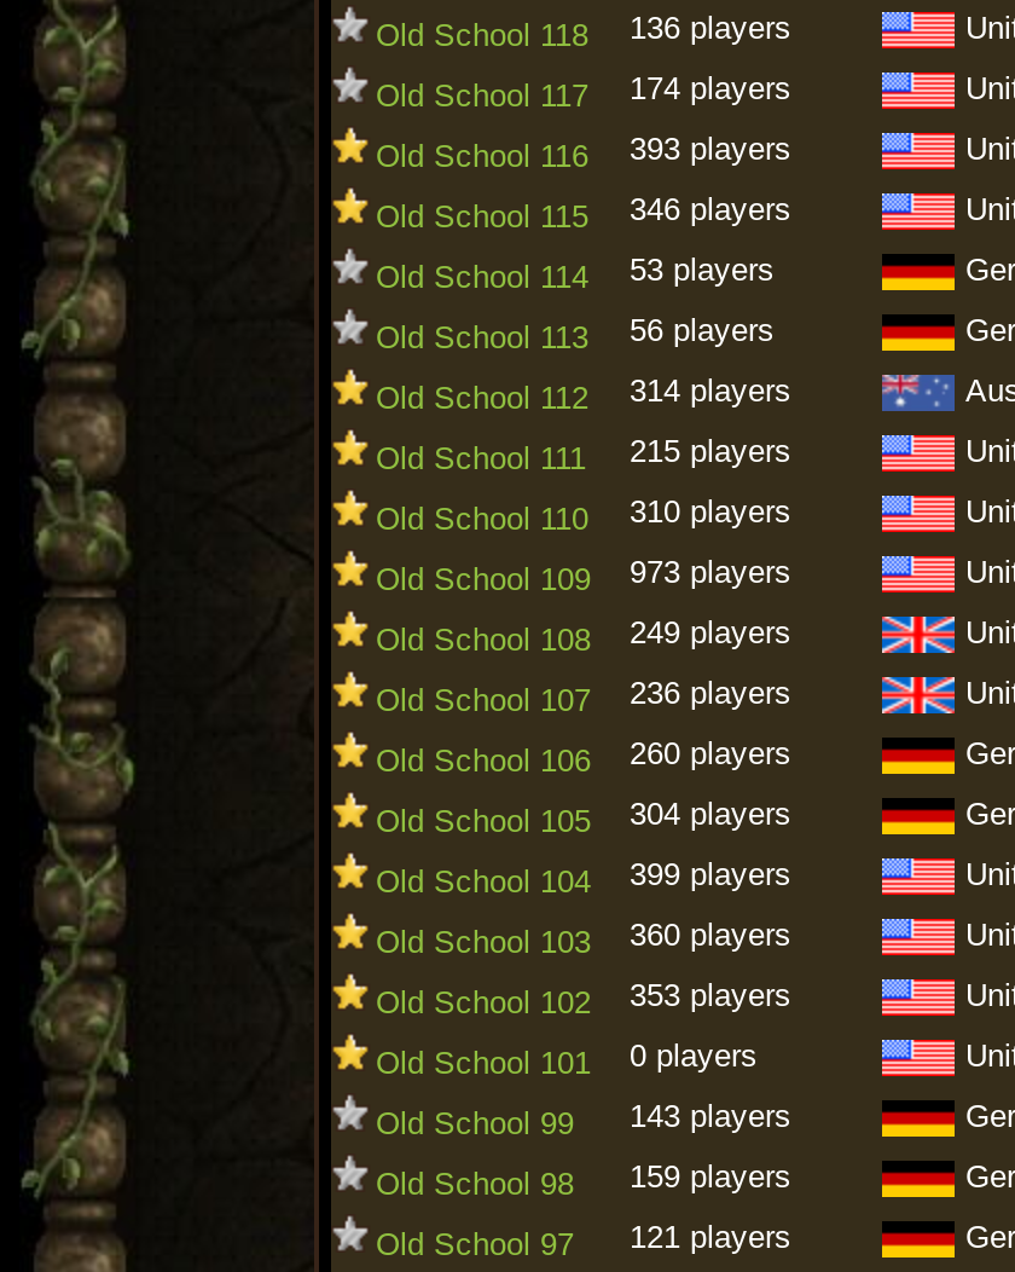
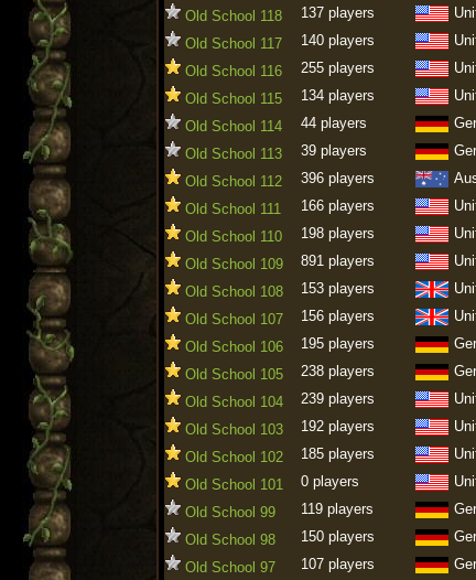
- Old School 118 136 players
+ Old School 118 137 players

- Old School 117 174 players
+ Old School 117 140 players

- Old School 116 393 players
+ Old School 116 255 players

- Old School 115 346 players
+ Old School 115 134 players

- Old School 114 53 players
+ Old School 114 44 players

- Old School 113 56 players
+ Old School 113 39 players

- Old School 112 314 players
+ Old School 112 396 players

- Old School 111 215 players
+ Old School 111 166 players

- Old School 110 310 players
+ Old School 110 198 players

- Old School 109 973 players
+ Old School 109 891 players

- Old School 108 249 players
+ Old School 108 153 players

- Old School 107 236 players
+ Old School 107 156 players

- Old School 106 260 players
+ Old School 106 195 players

- Old School 105 304 players
+ Old School 105 238 players

- Old School 104 399 players
+ Old School 104 239 players

- Old School 103 360 players
+ Old School 103 192 players

- Old School 102 353 players
+ Old School 102 185 players

- Old School 99 143 players
+ Old School 99 119 players

- Old School 98 159 players
+ Old School 98 150 players

- Old School 97 121 players
+ Old School 97 107 players
